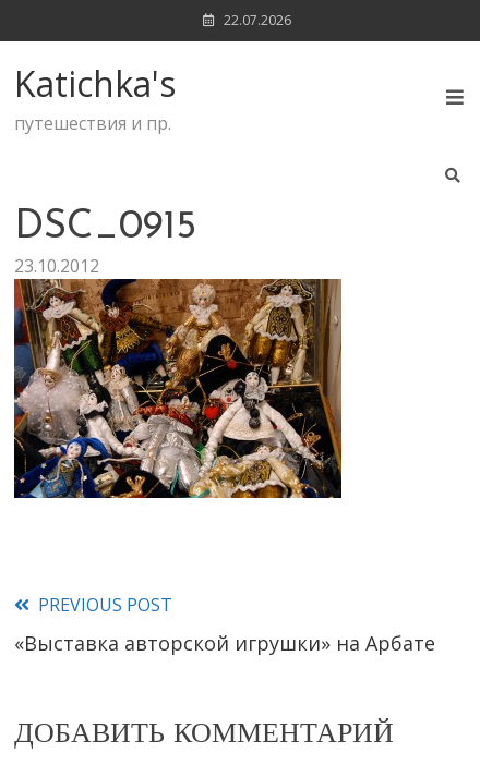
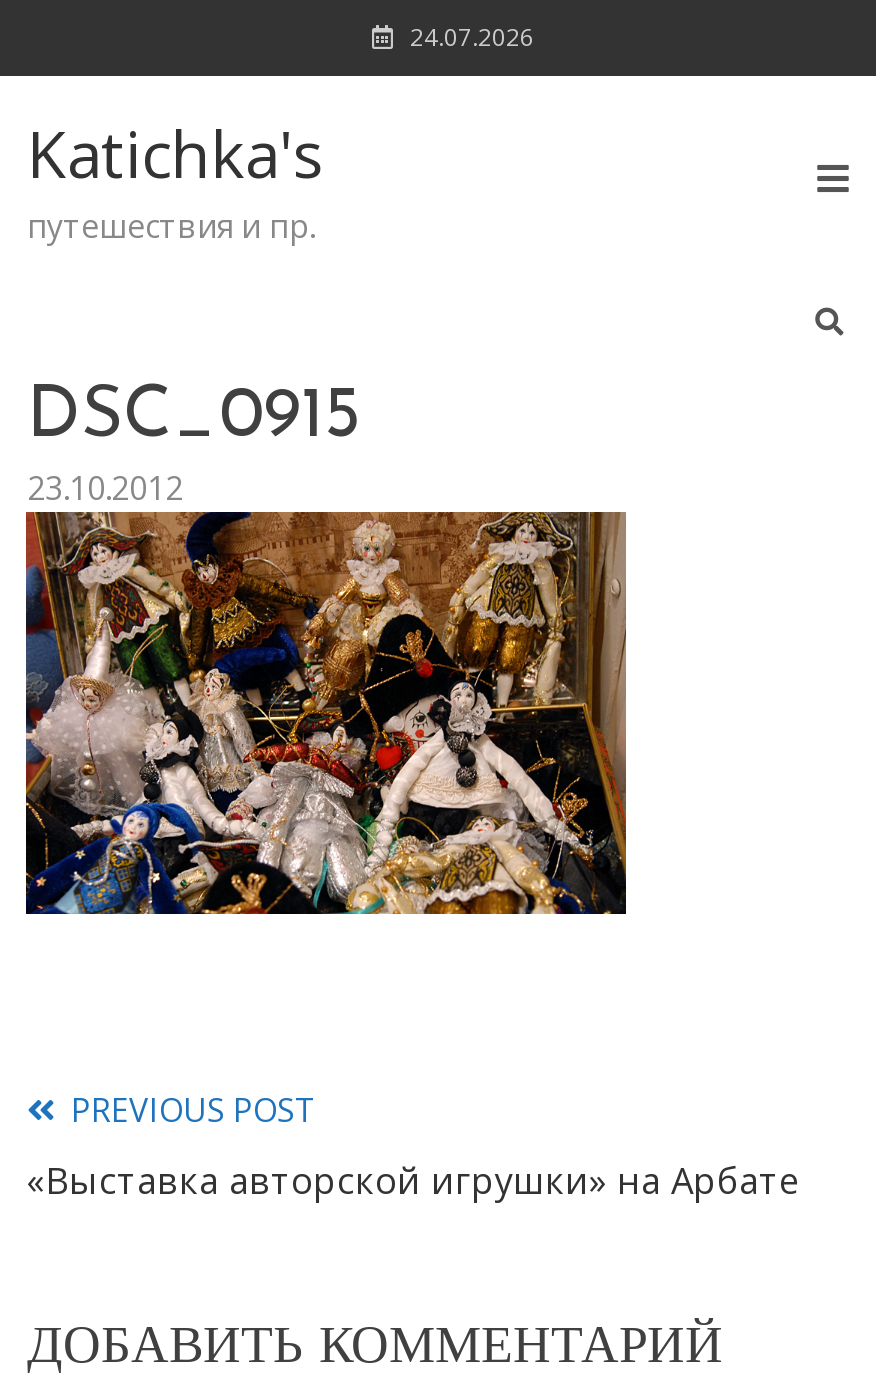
- 22.07.2026
+ 24.07.2026
